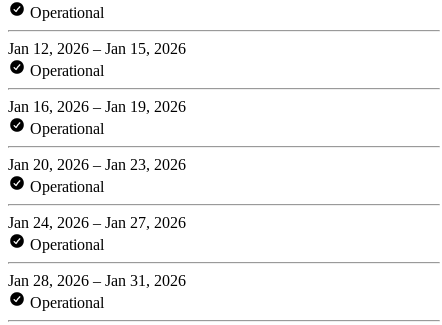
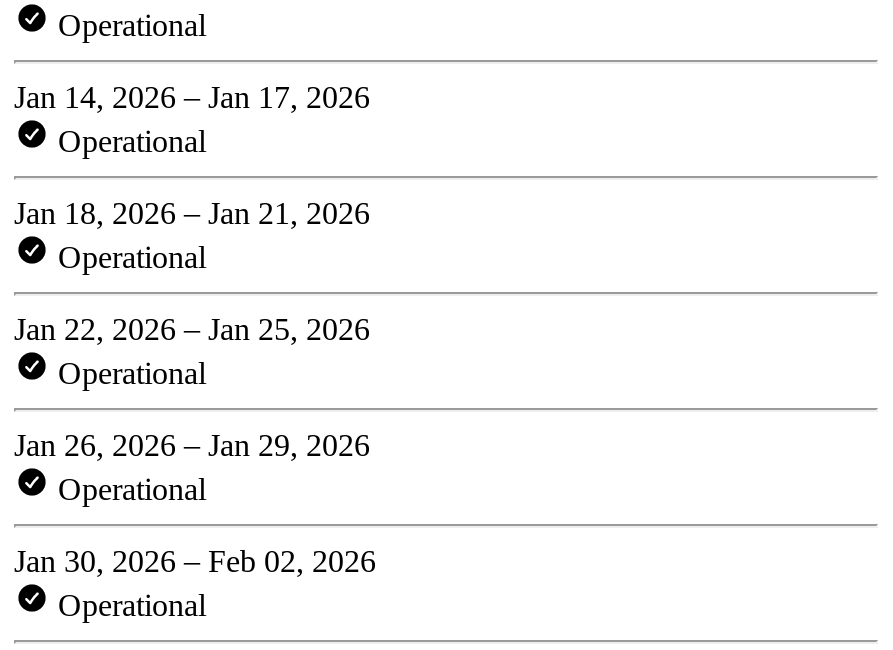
- Jan 12, 2026 – Jan 15, 2026
+ Jan 14, 2026 – Jan 17, 2026

- Jan 16, 2026 – Jan 19, 2026
+ Jan 18, 2026 – Jan 21, 2026

- Jan 20, 2026 – Jan 23, 2026
+ Jan 22, 2026 – Jan 25, 2026

- Jan 24, 2026 – Jan 27, 2026
+ Jan 26, 2026 – Jan 29, 2026

- Jan 28, 2026 – Jan 31, 2026
+ Jan 30, 2026 – Feb 02, 2026
